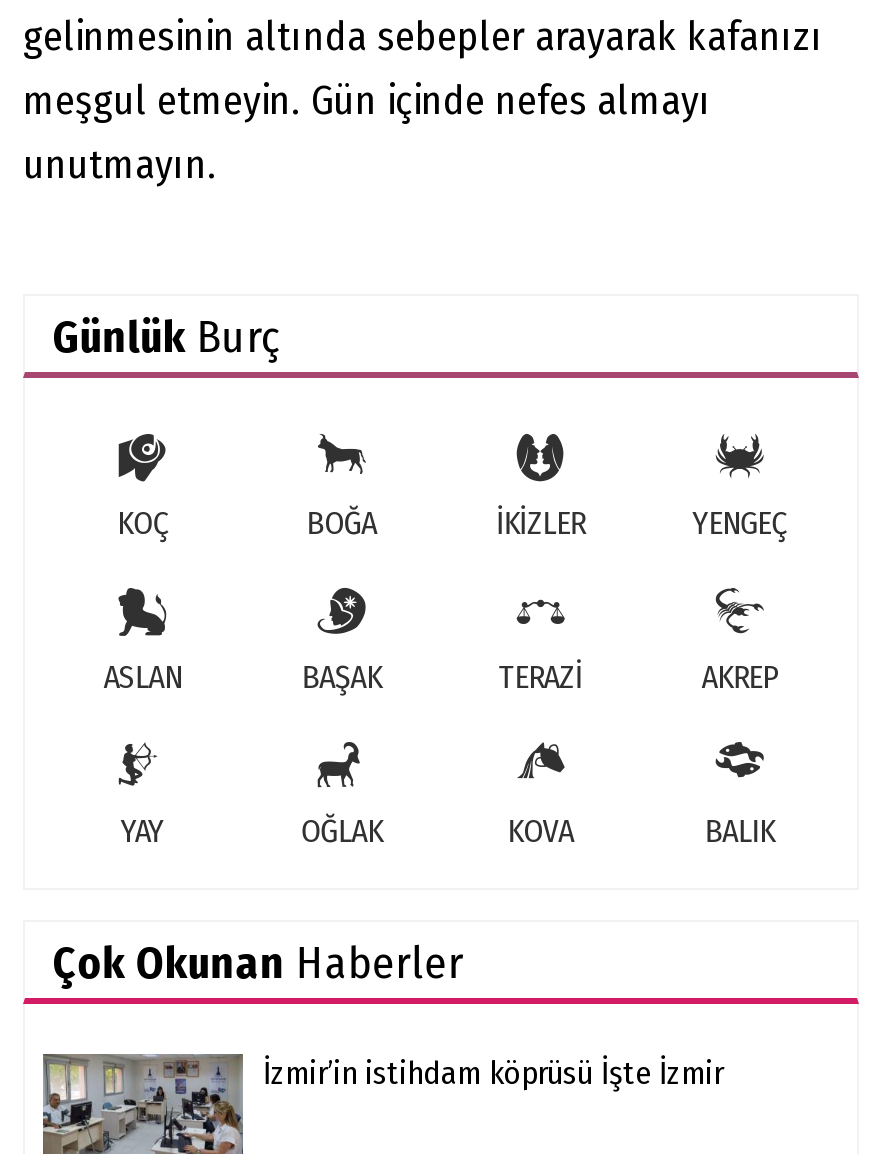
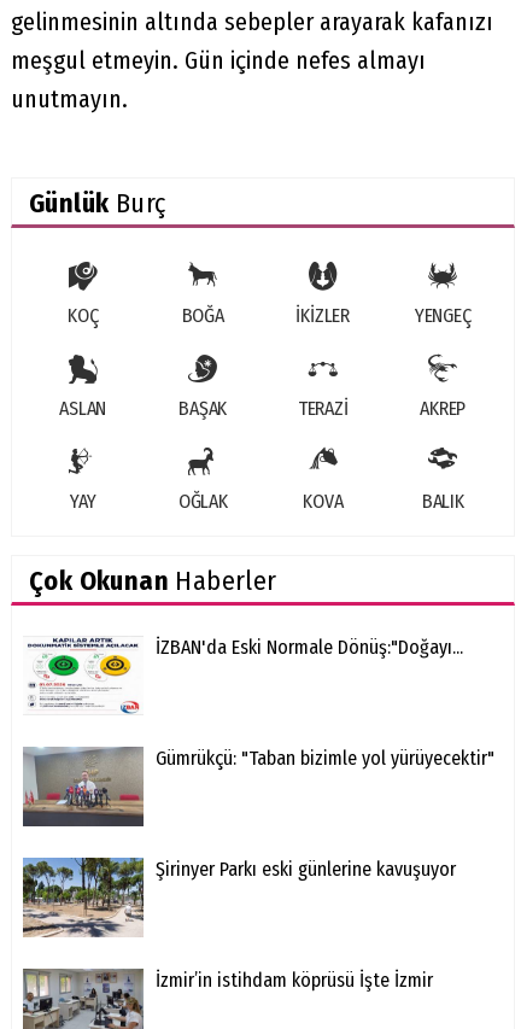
+ [image]
+ Şirinyer Parkı eski günlerine kavuşuyor

+ [image]
+ Gümrükçü: "Taban bizimle yol yürüyecektir"

+ [image]
+ İZBAN'da Eski Normale Dönüş:"Doğayı...
